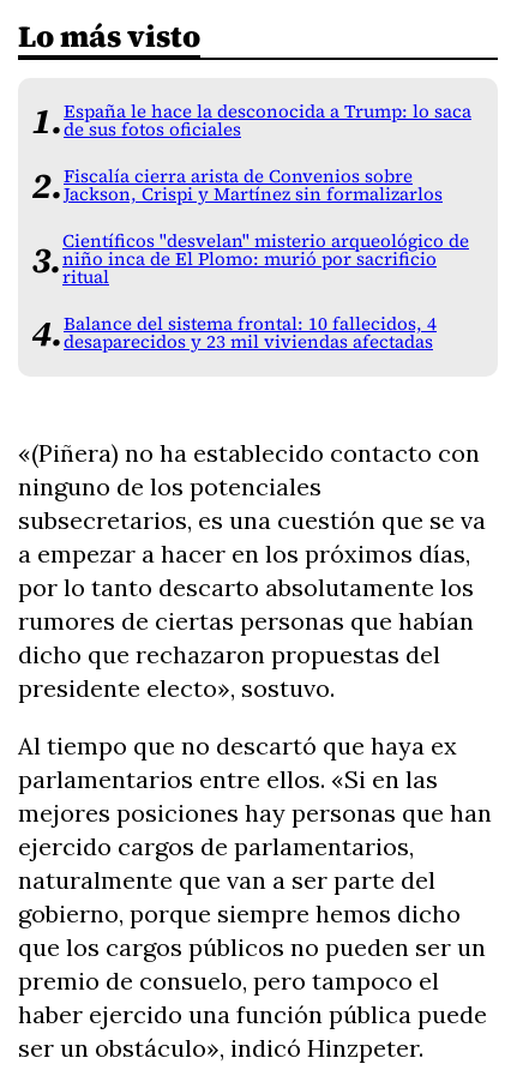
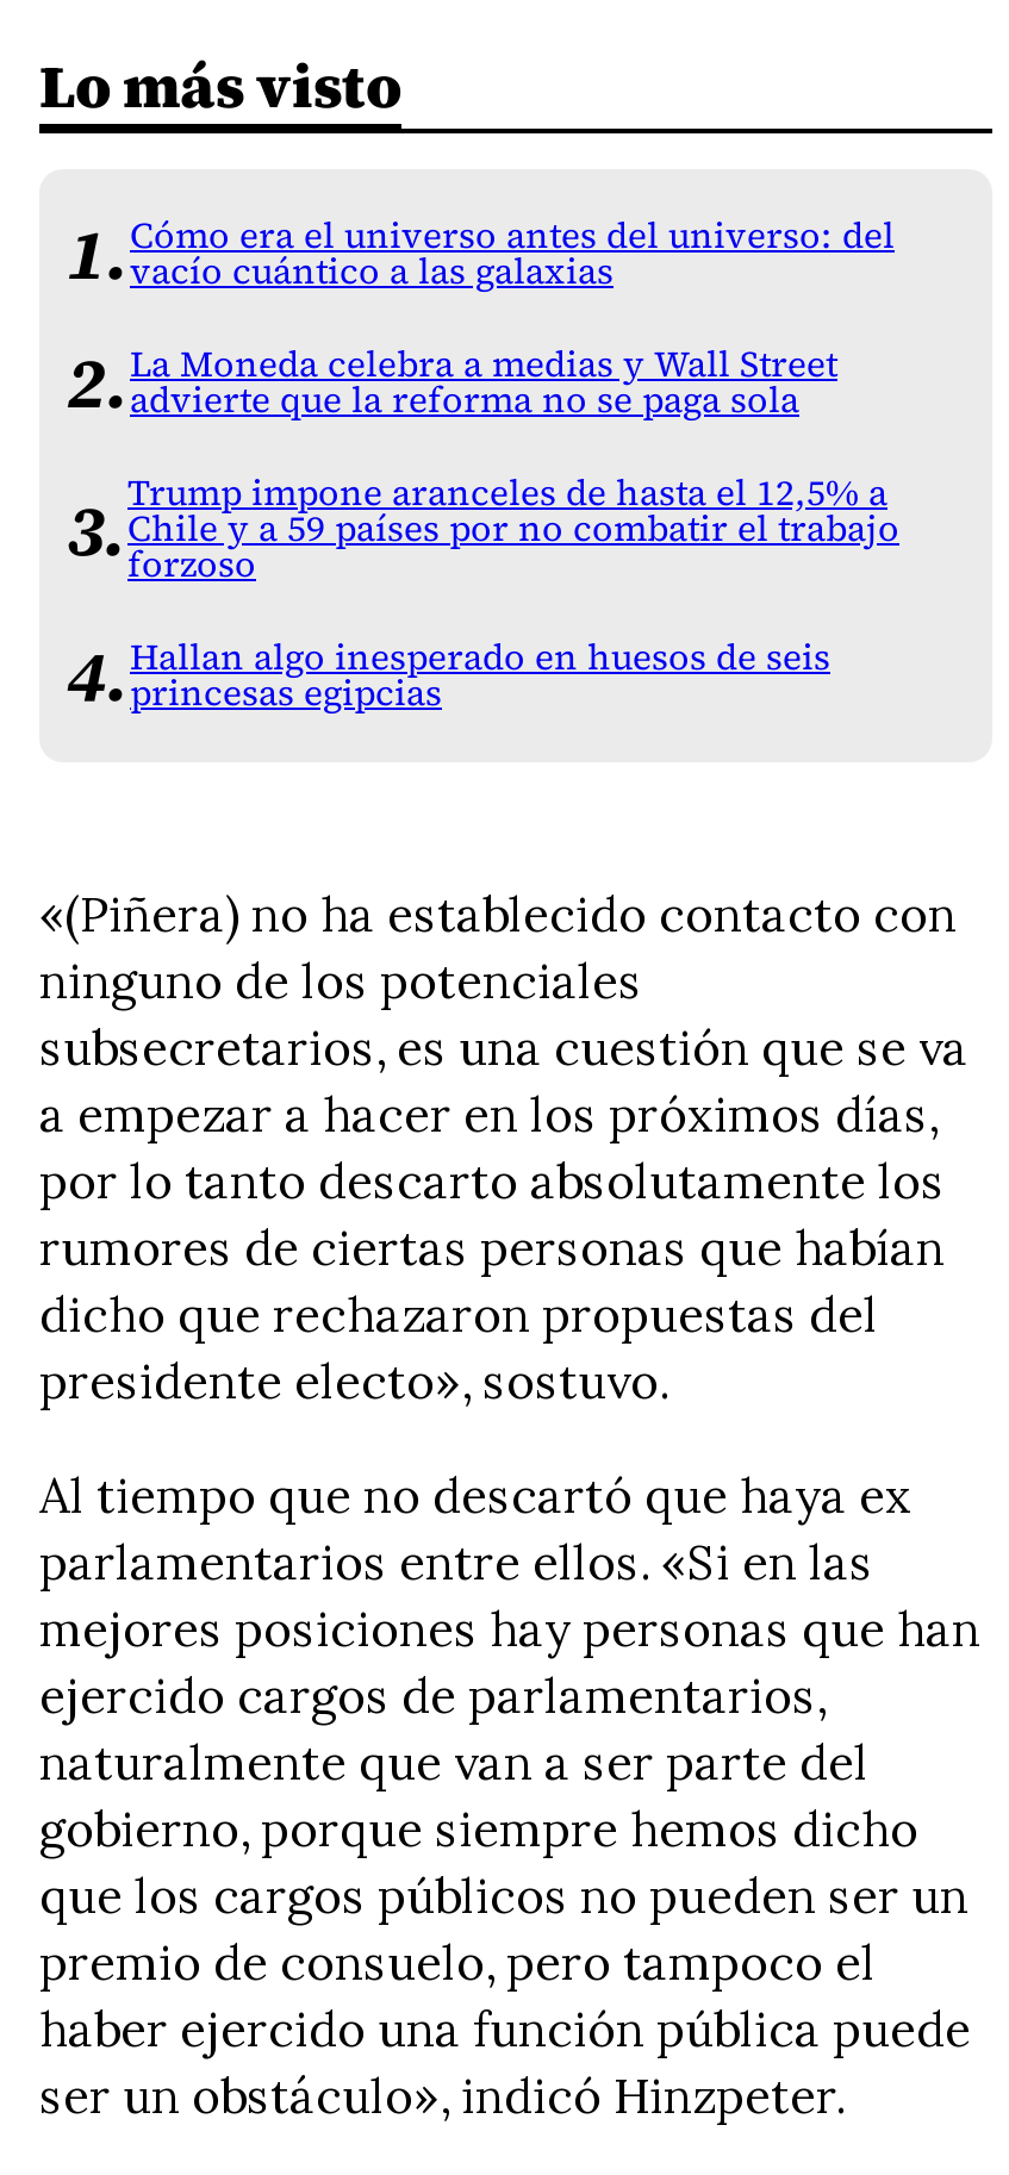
- España le hace la desconocida a Trump: lo saca
- de sus fotos oficiales
+ Cómo era el universo antes del universo: del
+ vacío cuántico a las galaxias

- Fiscalía cierra arista de Convenios sobre
- Jackson, Crispi y Martínez sin formalizarlos
+ La Moneda celebra a medias y Wall Street
+ advierte que la reforma no se paga sola

- Científicos "desvelan" misterio arqueológico de
- niño inca de El Plomo: murió por sacrificio
- ritual
+ Trump impone aranceles de hasta el 12,5% a
+ Chile y a 59 países por no combatir el trabajo
+ forzoso

- Balance del sistema frontal: 10 fallecidos, 4
- desaparecidos y 23 mil viviendas afectadas
+ Hallan algo inesperado en huesos de seis
+ princesas egipcias
